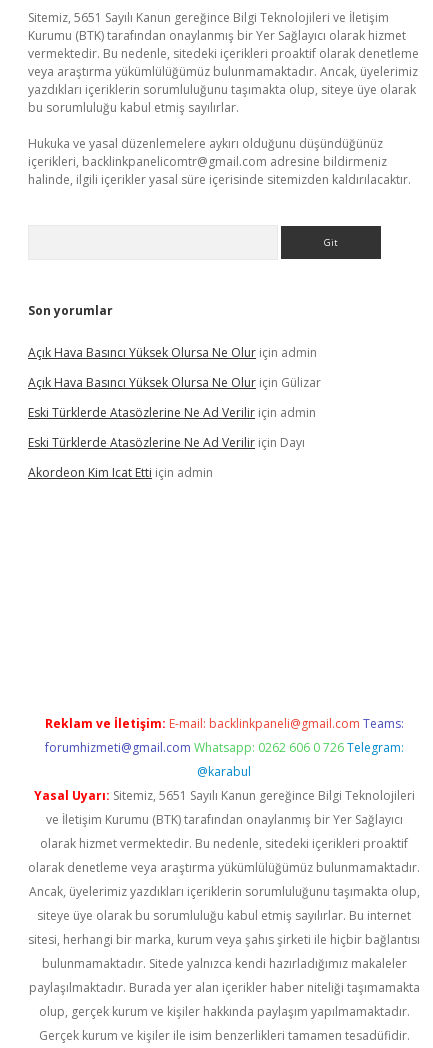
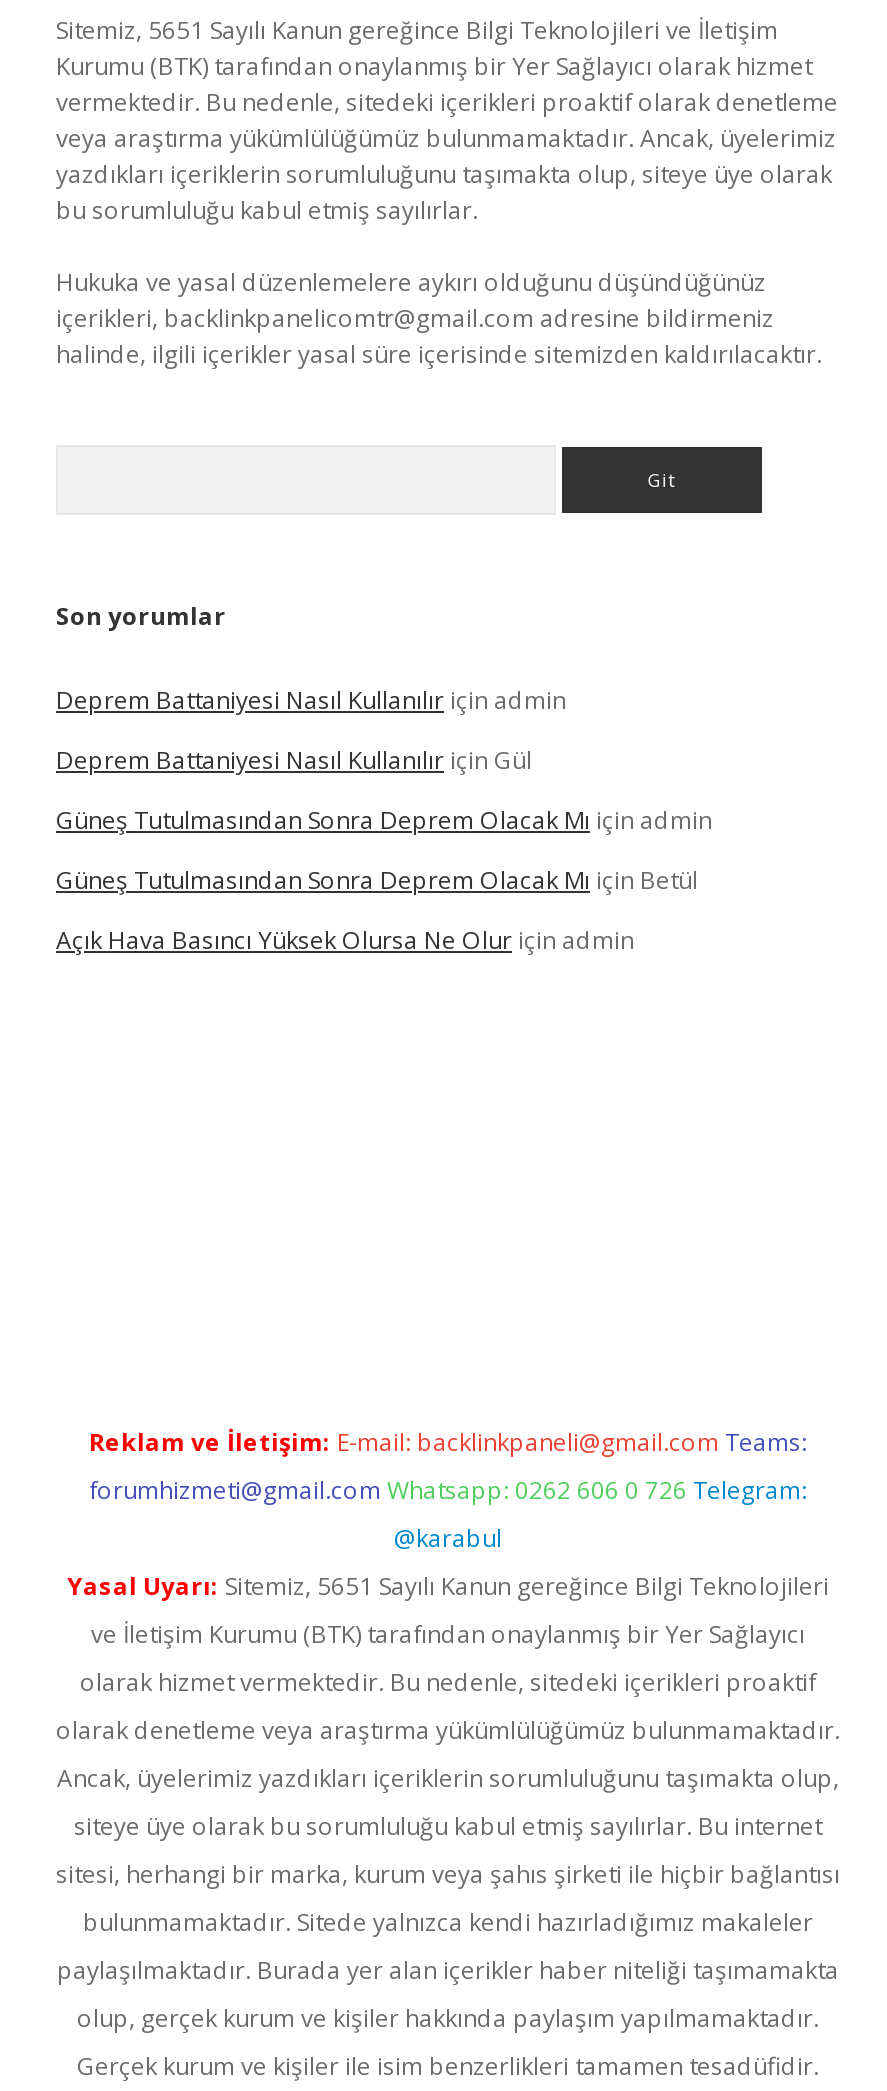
+ Deprem Battaniyesi Nasıl Kullanılır için admin
+ Deprem Battaniyesi Nasıl Kullanılır için Gül
+ Güneş Tutulmasından Sonra Deprem Olacak Mı için admin
+ Güneş Tutulmasından Sonra Deprem Olacak Mı için Betül

moved down: Açık Hava Basıncı Yüksek Olursa Ne Olur için admin

- Açık Hava Basıncı Yüksek Olursa Ne Olur için Gülizar
- Eski Türklerde Atasözlerine Ne Ad Verilir için admin
- Eski Türklerde Atasözlerine Ne Ad Verilir için Dayı
- Akordeon Kim Icat Etti için admin
